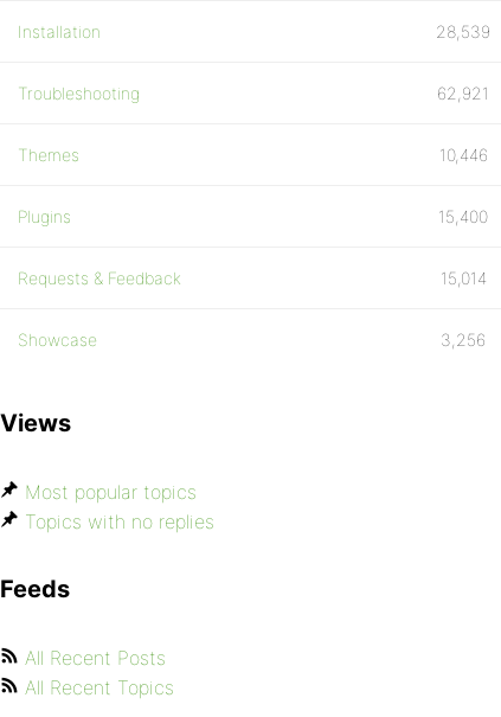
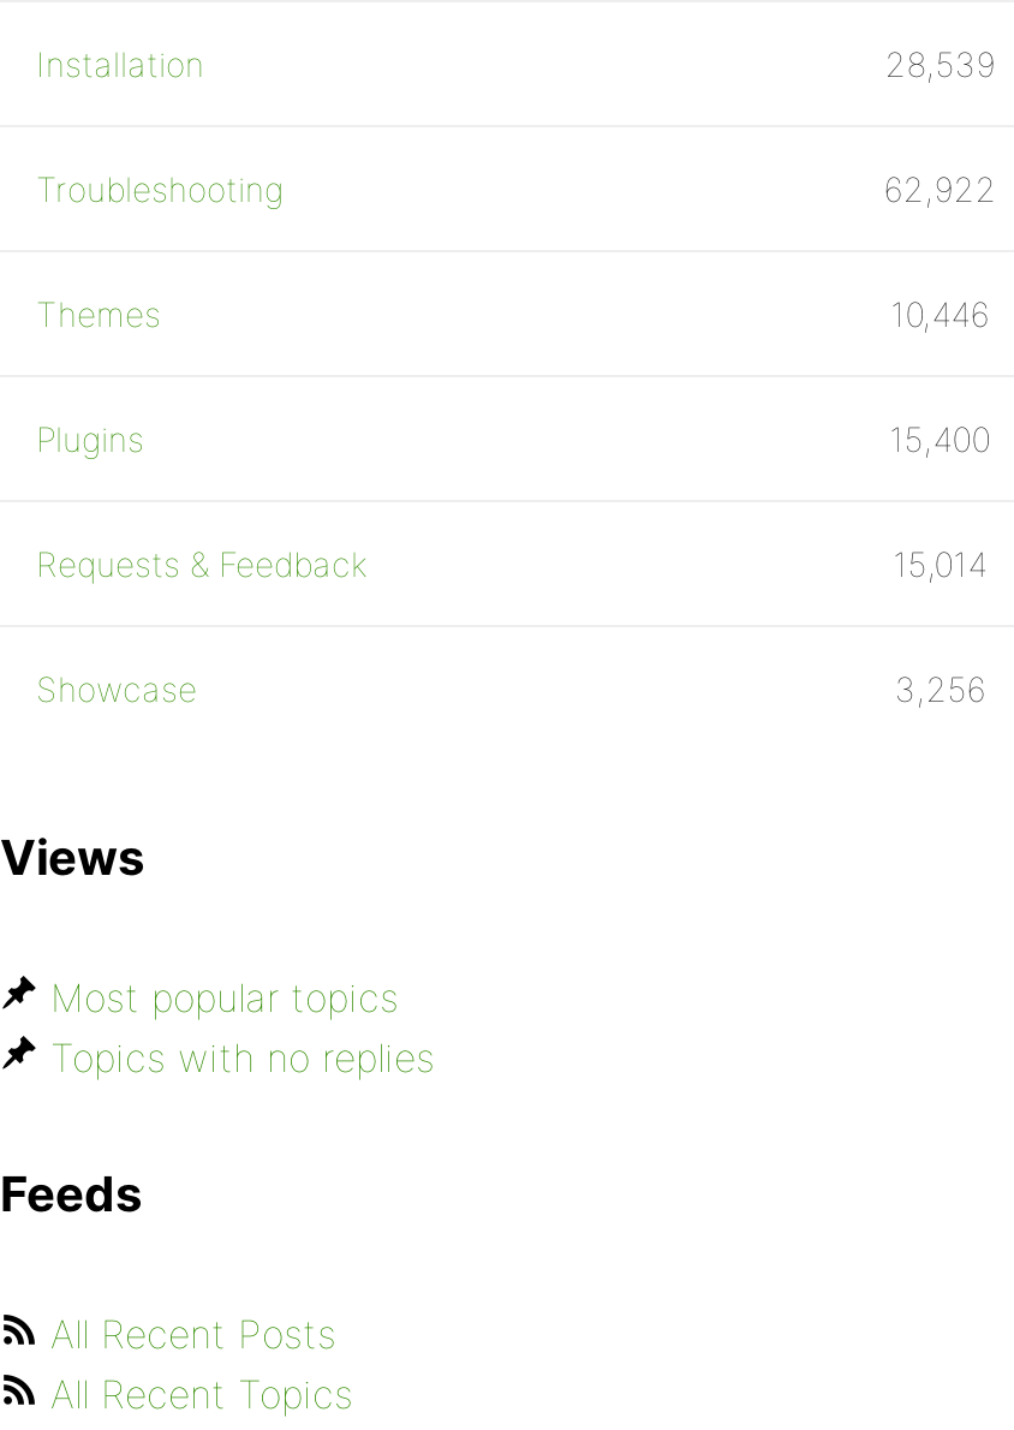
- 62,921
+ 62,922
